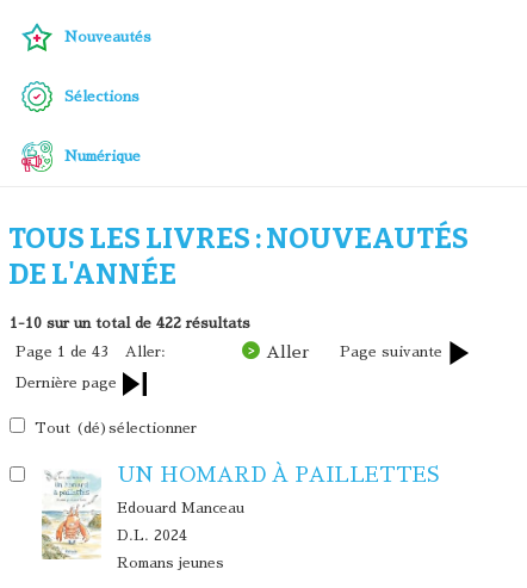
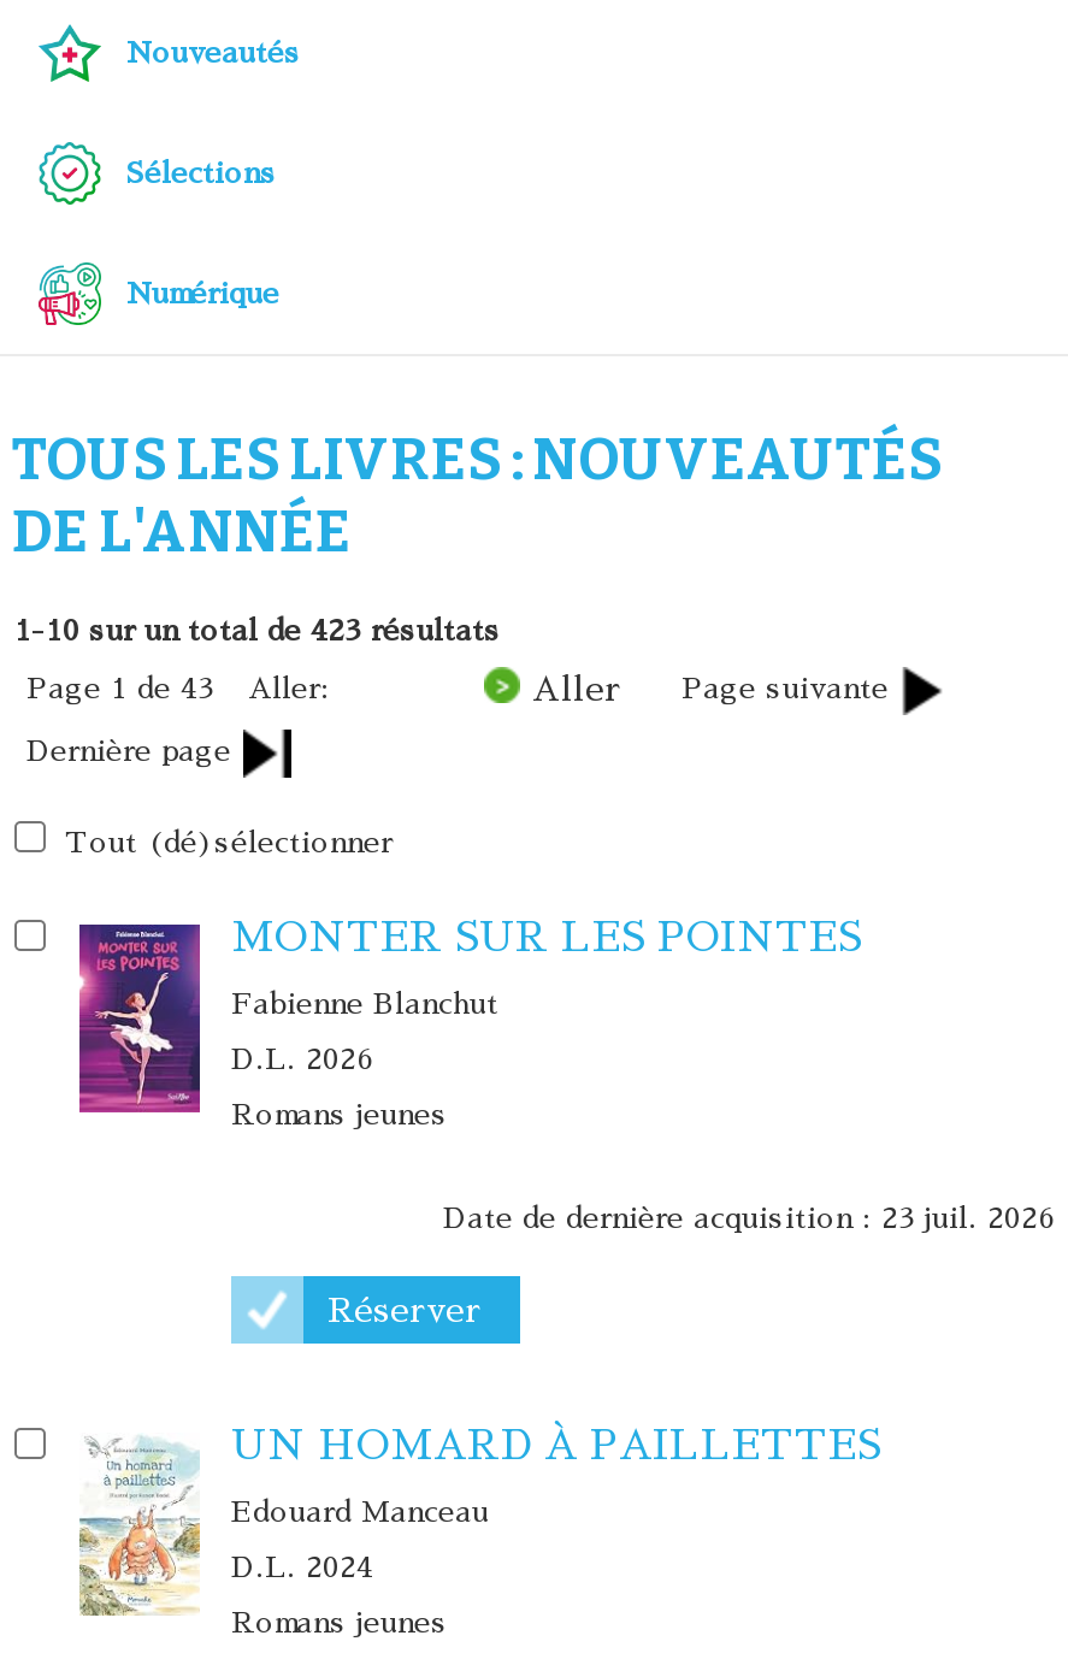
- 1-10 sur un total de 422 résultats
+ 1-10 sur un total de 423 résultats

+ [image]
+ MONTER SUR LES POINTES
+ Fabienne Blanchut
+ D.L. 2026
+ Romans jeunes

+ Date de dernière acquisition : 23 juil. 2026
+ Réserver
